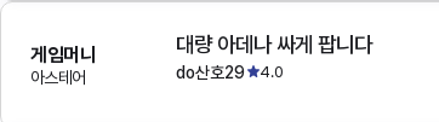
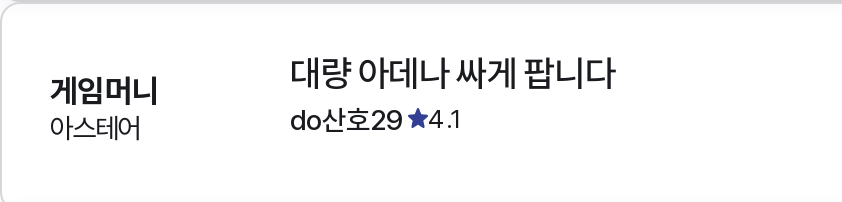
- do산호29 4.0
+ do산호29 4.1
